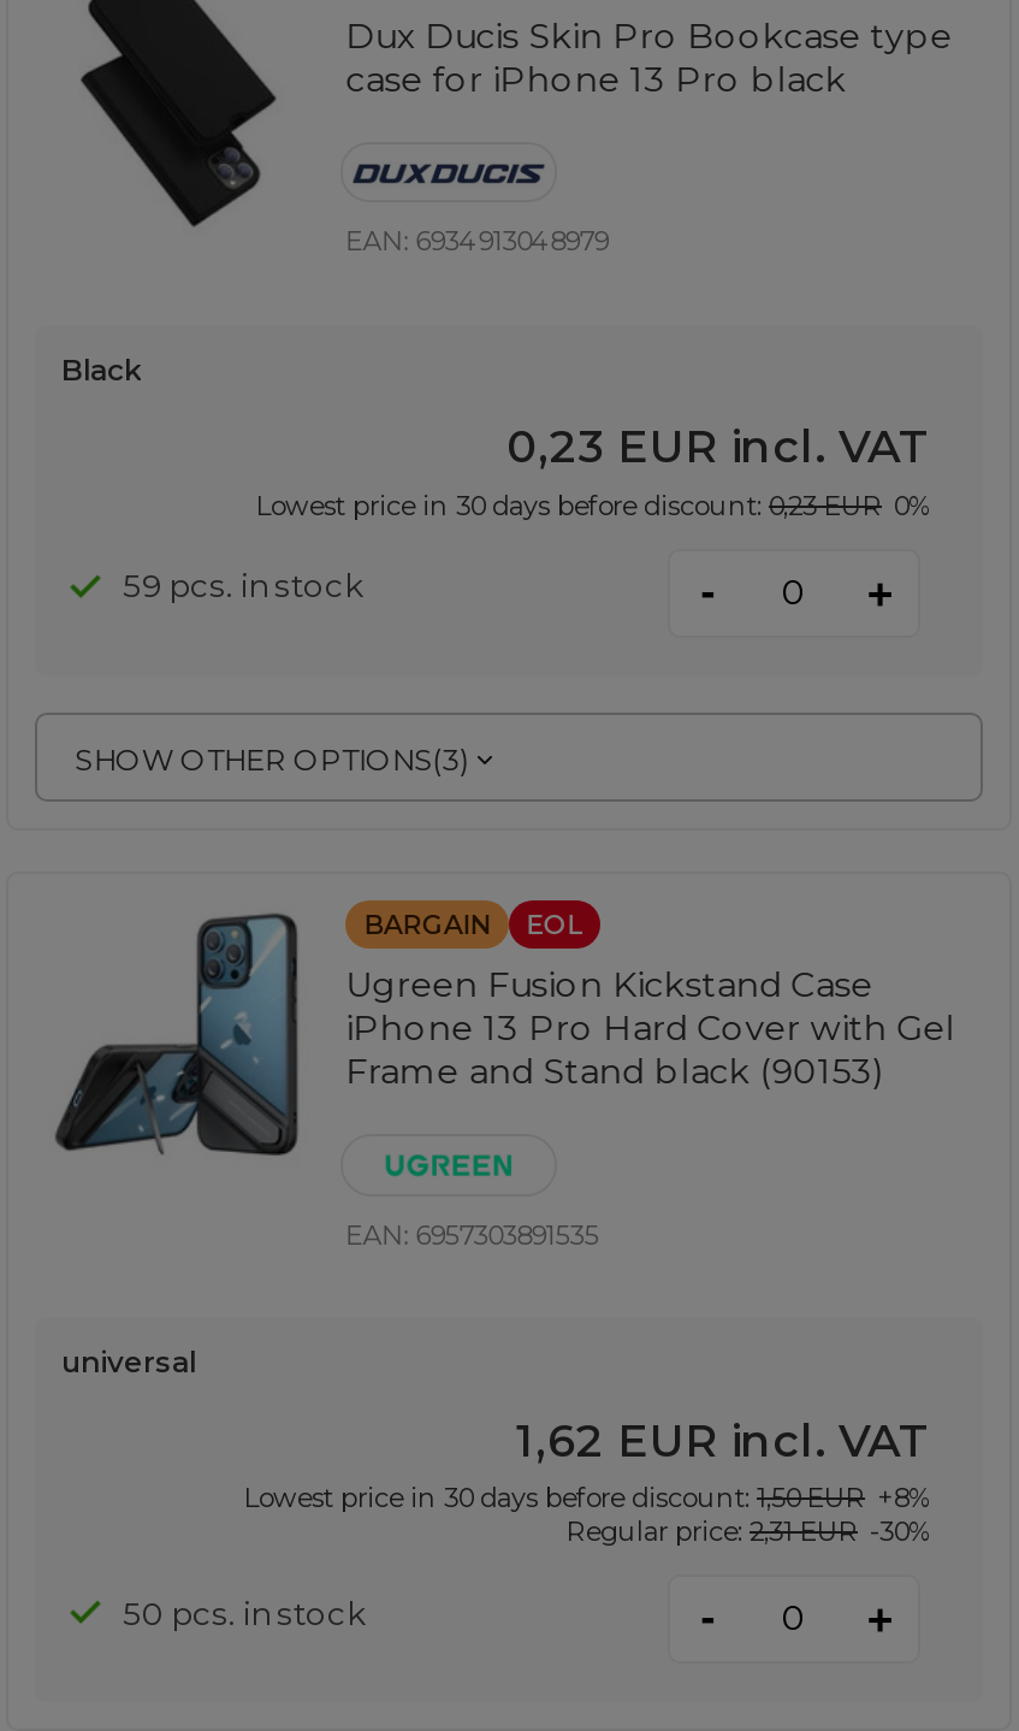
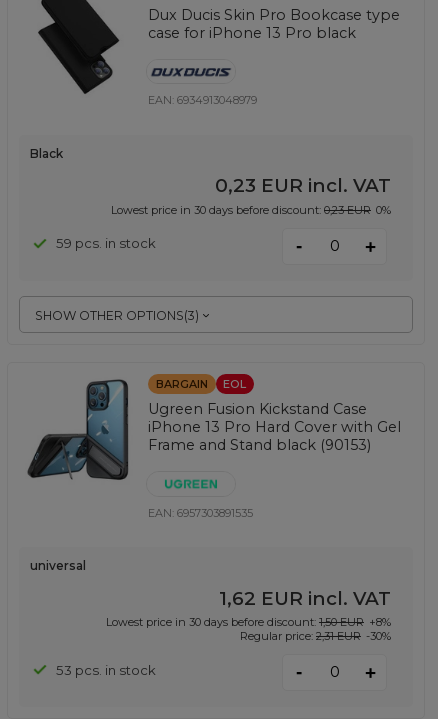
- 50 pcs. in stock
+ 53 pcs. in stock
